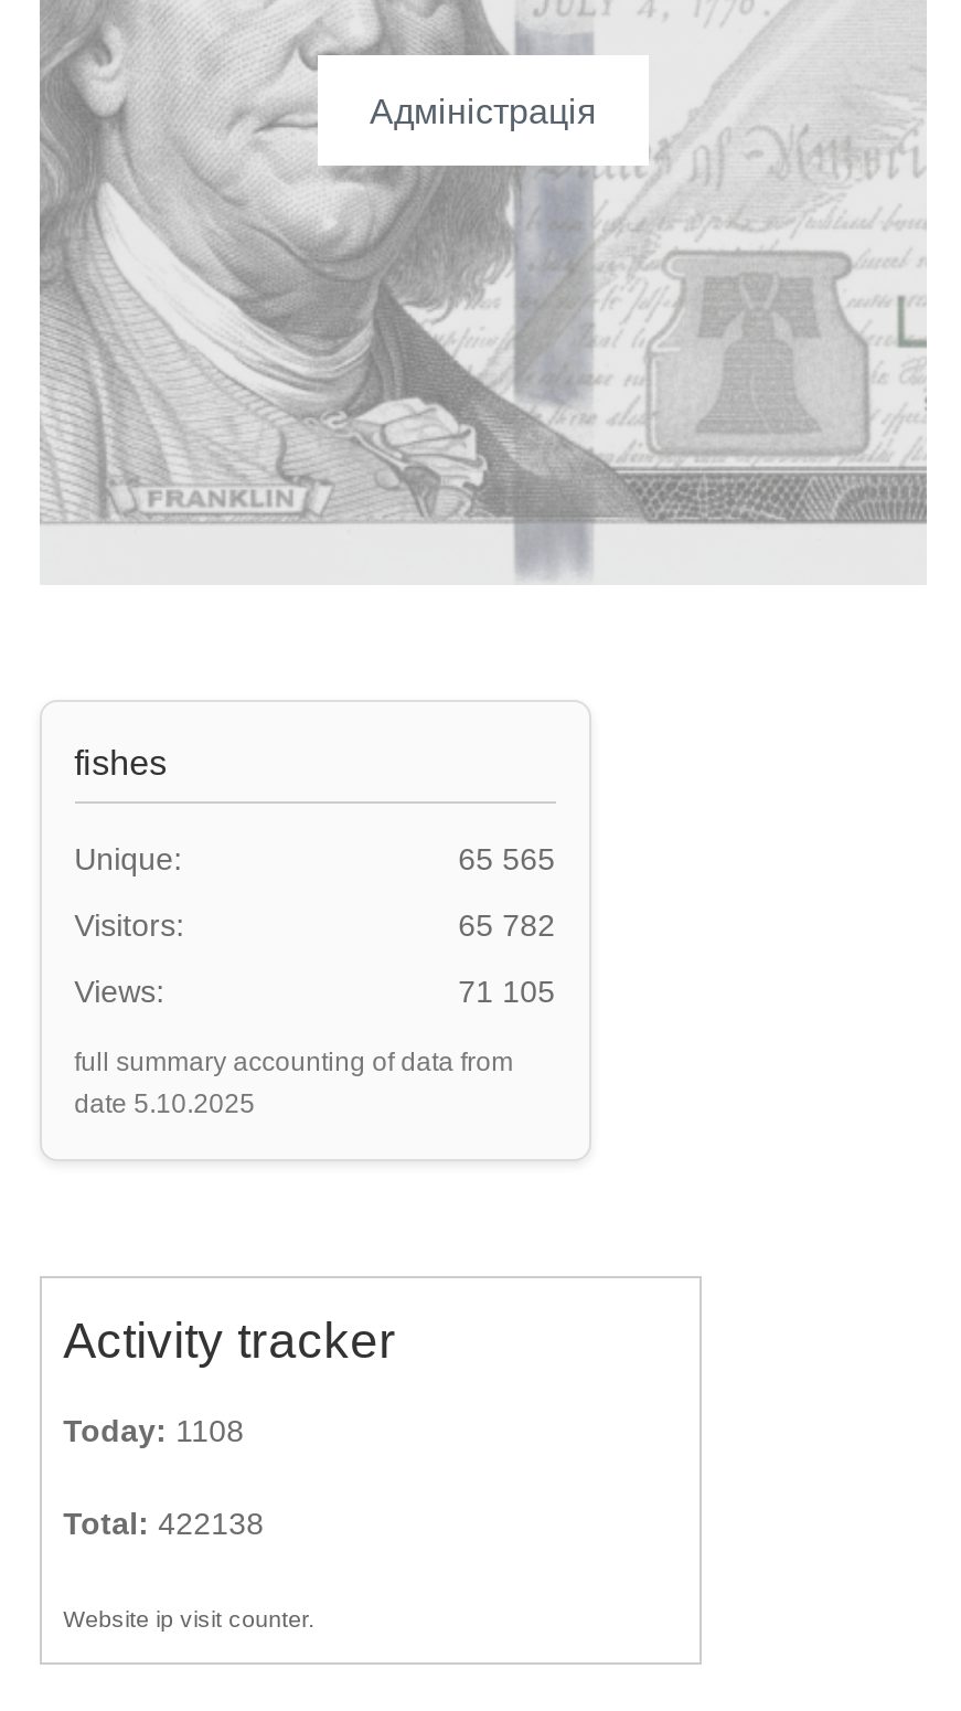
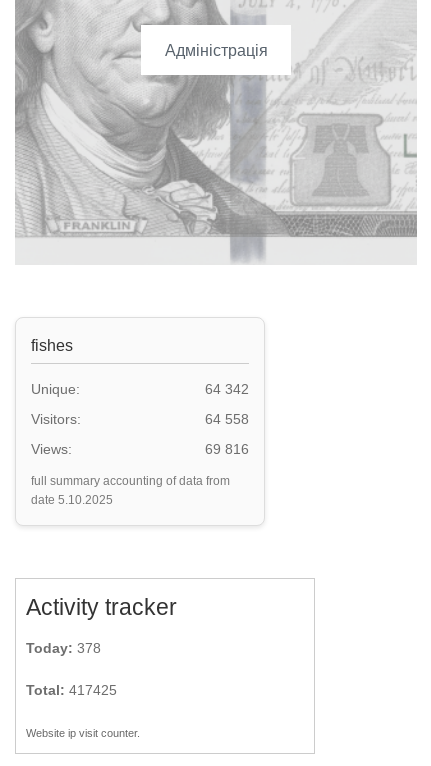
- 65 565
+ 64 342

- 65 782
+ 64 558

- 71 105
+ 69 816

- Today: 1108
+ Today: 378

- Total: 422138
+ Total: 417425
